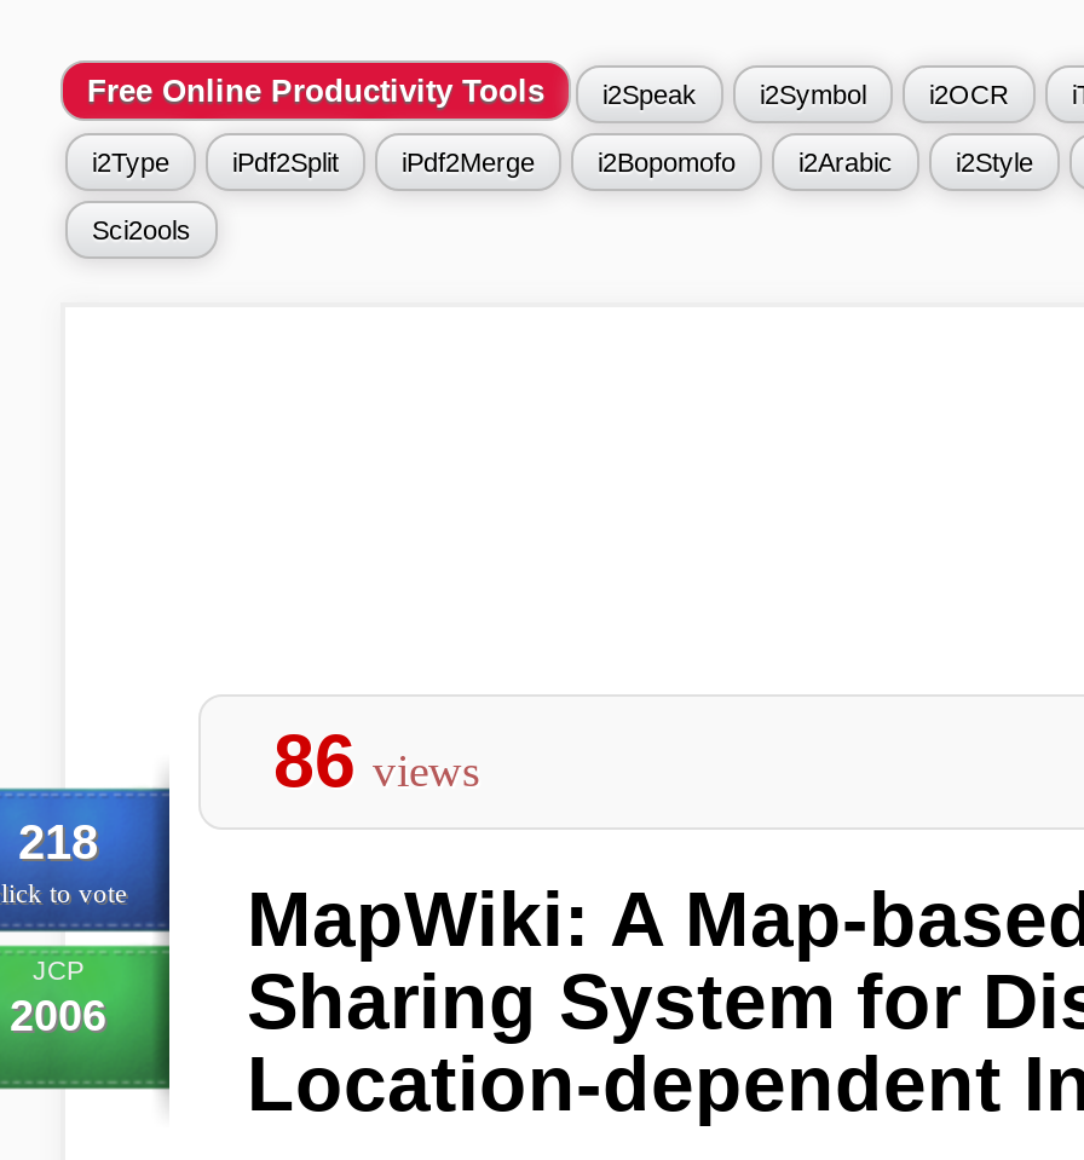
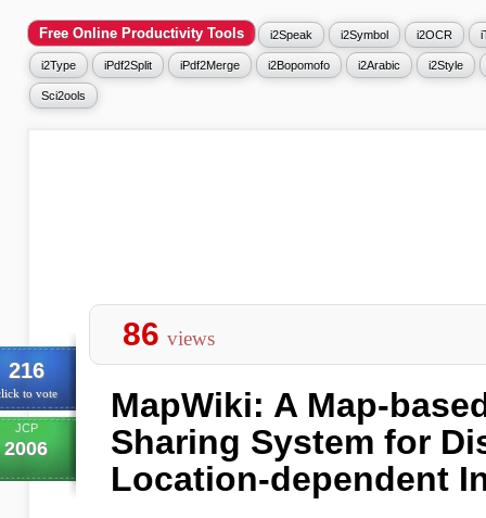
- 218
+ 216
